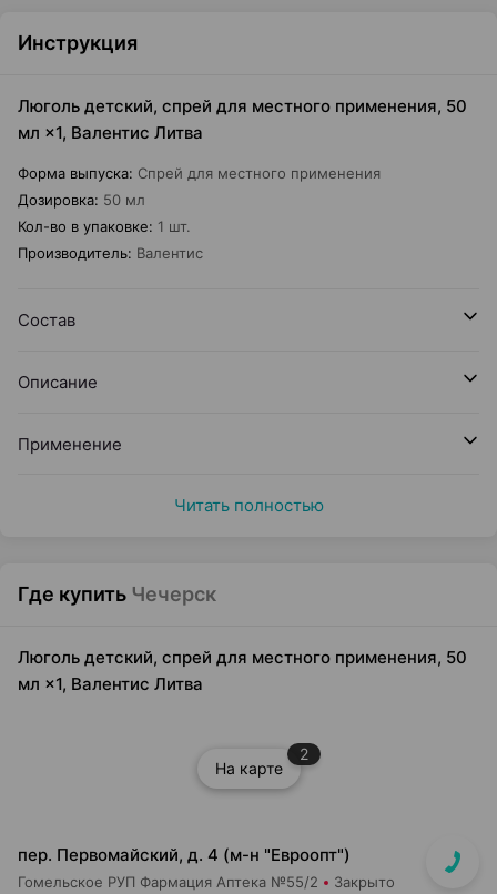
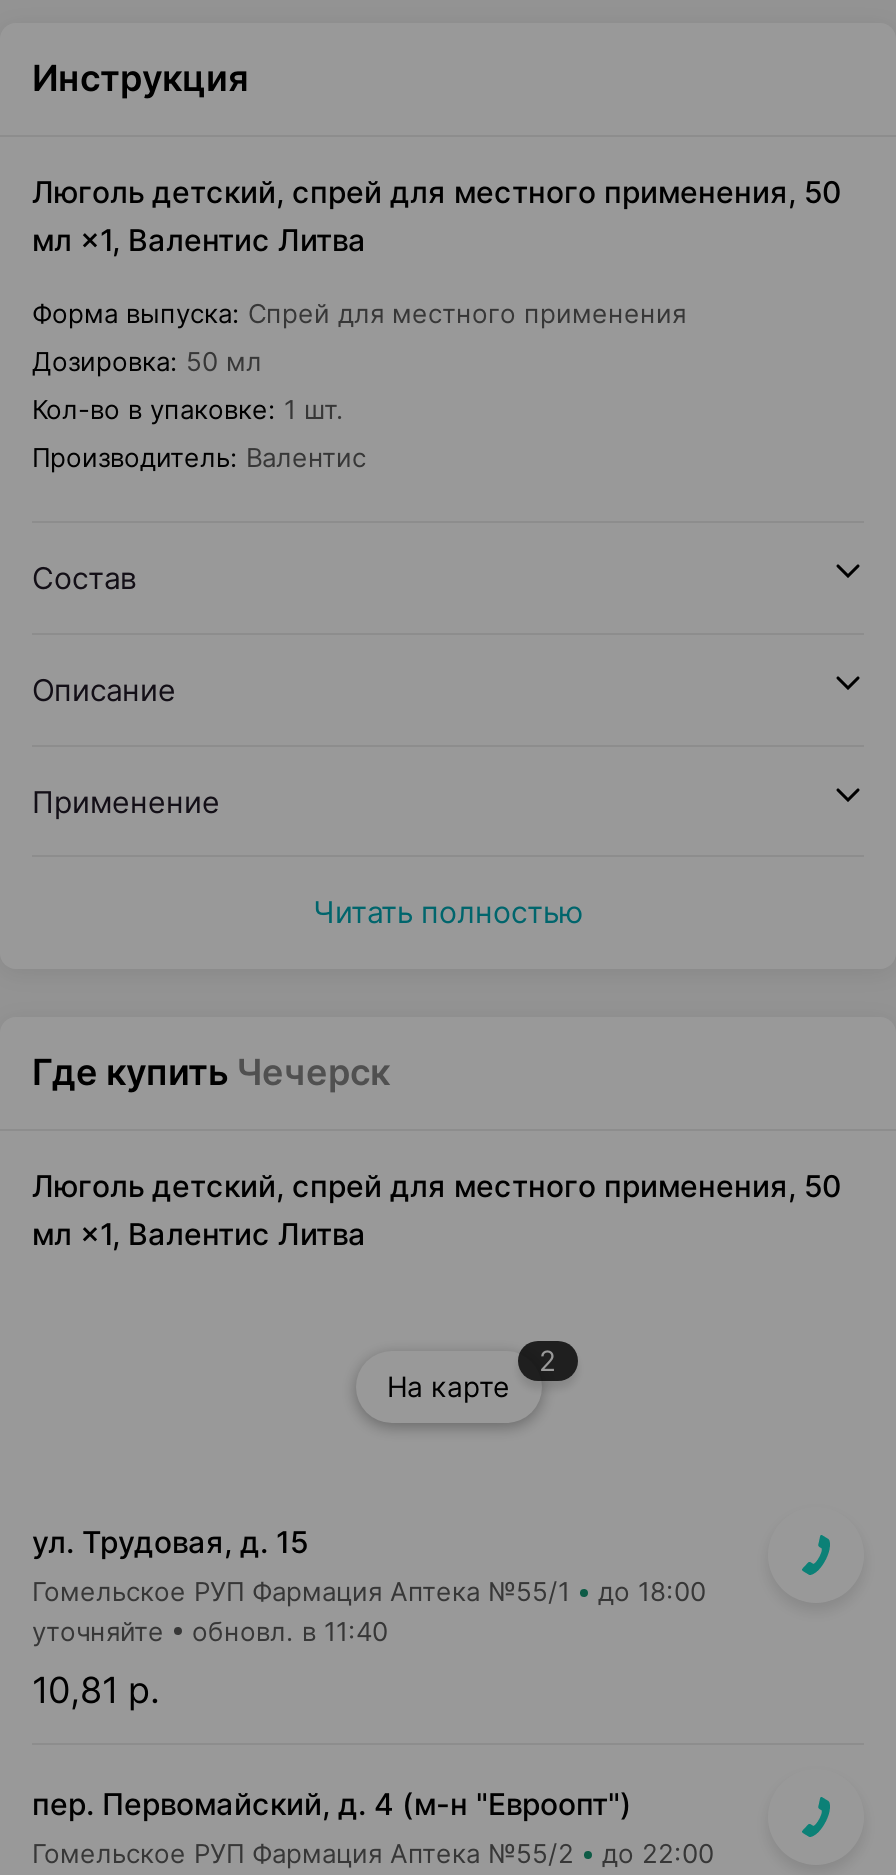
+ ул. Трудовая, д. 15
+ Гомельское РУП Фармация Аптека №55/1
+ до 18:00
+ 10,81 р.

+ уточняйте
+ обновл. в 11:40

- Закрыто
+ до 22:00
